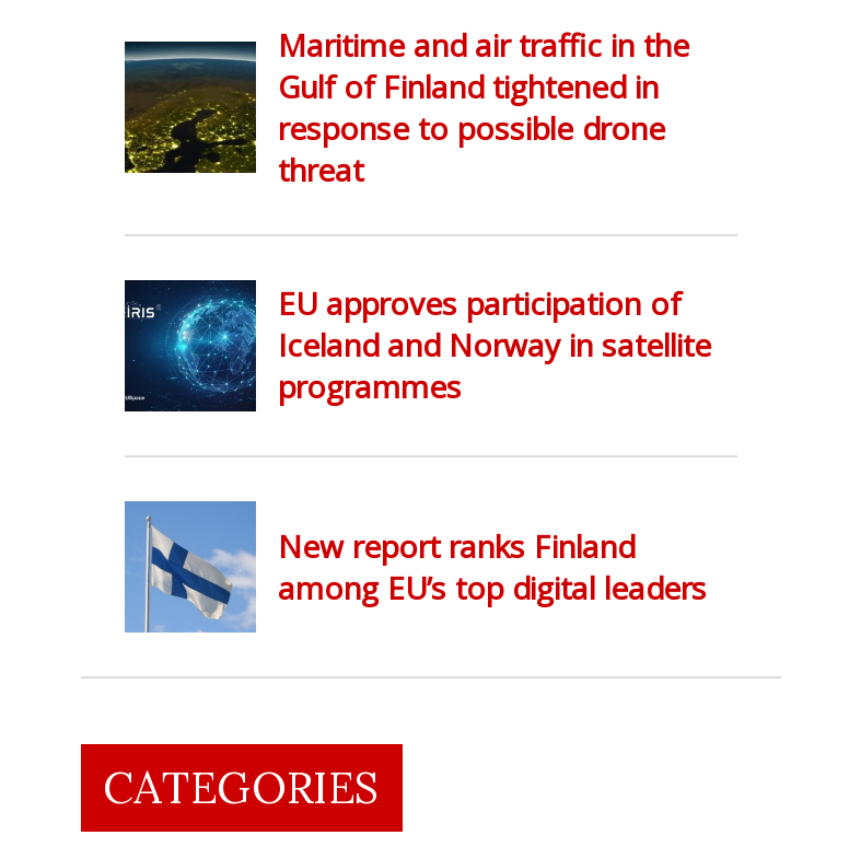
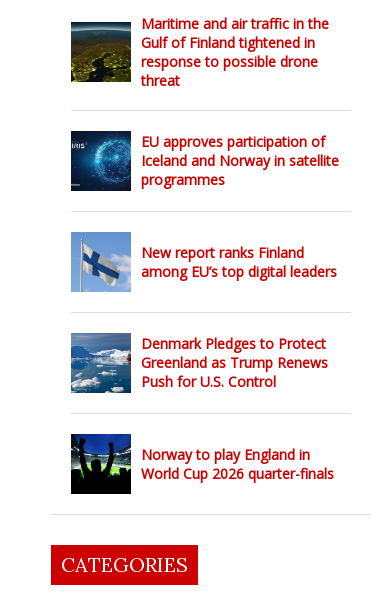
+ [image]
+ Denmark Pledges to Protect
+ Greenland as Trump Renews
+ Push for U.S. Control

+ [image]
+ Norway to play England in
+ World Cup 2026 quarter-finals
